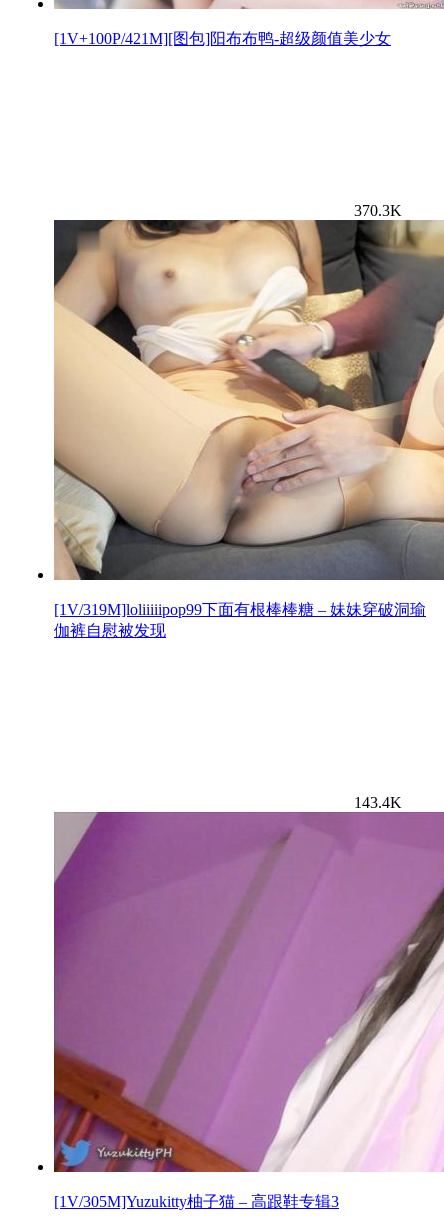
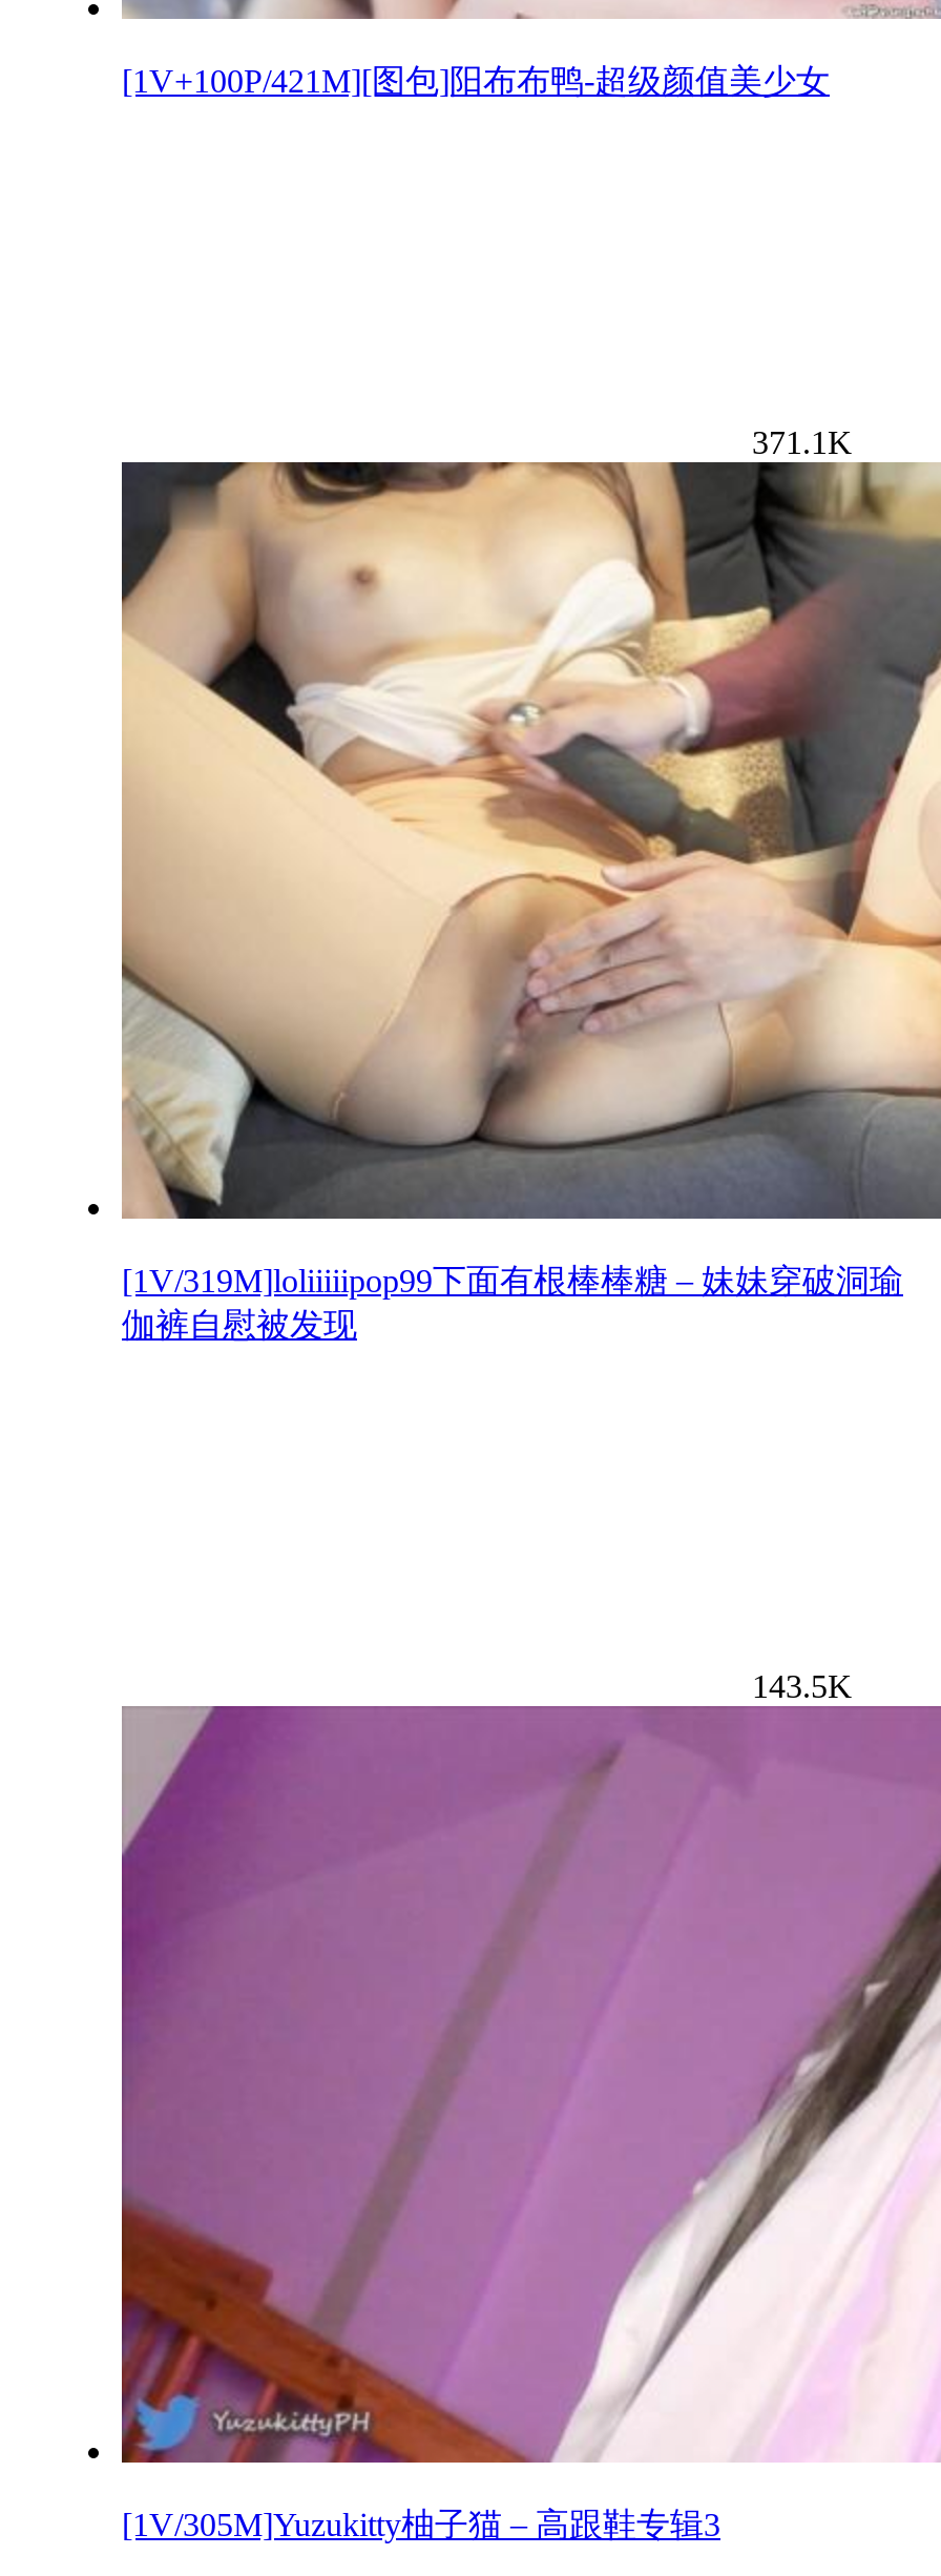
- 370.3K
+ 371.1K

- 143.4K
+ 143.5K
